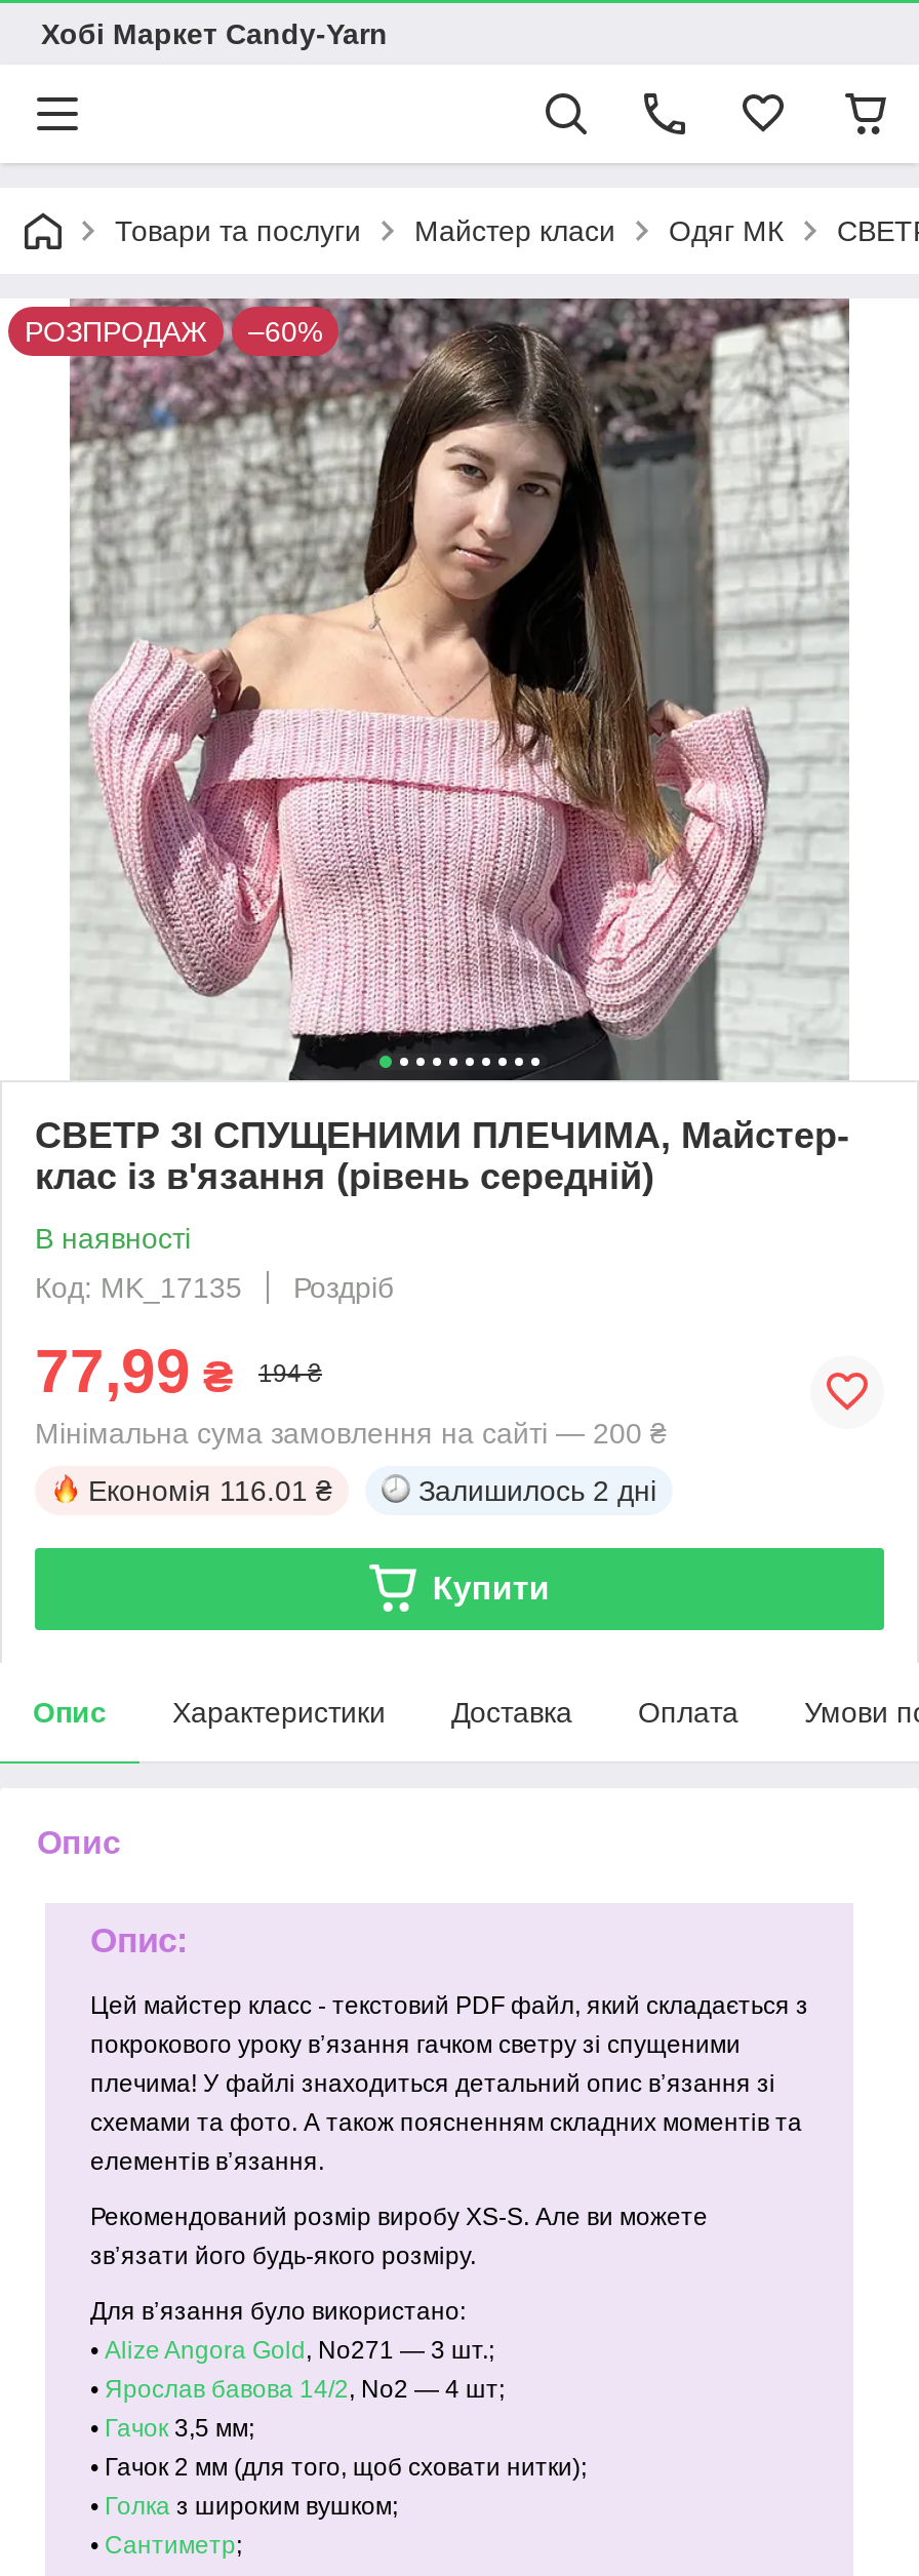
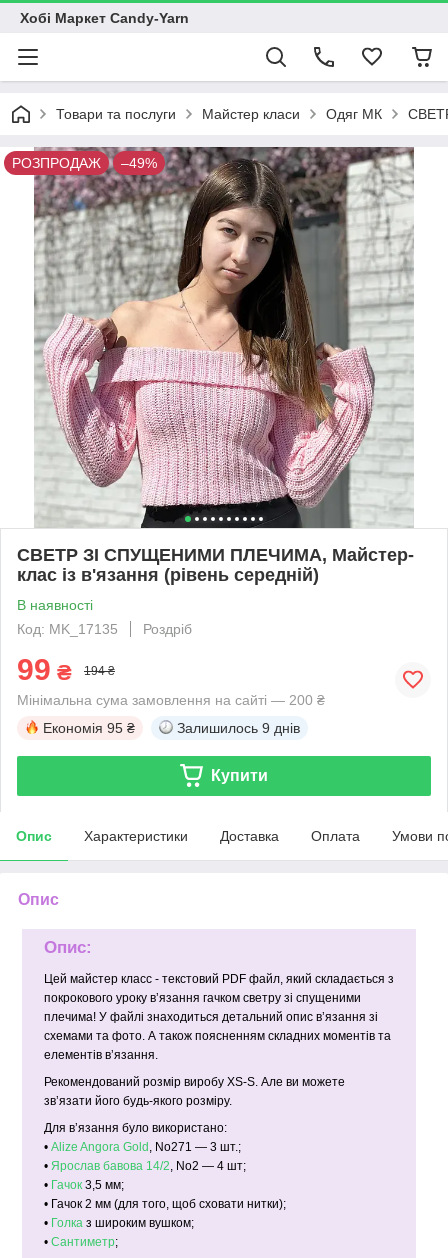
- РОЗПРОДАЖ –60%
+ РОЗПРОДАЖ –49%

- 77,99 ₴ 194 ₴
+ 99 ₴ 194 ₴

- Економія 116.01 ₴
+ Економія 95 ₴

- Залишилось 2 дні
+ Залишилось 9 днів
